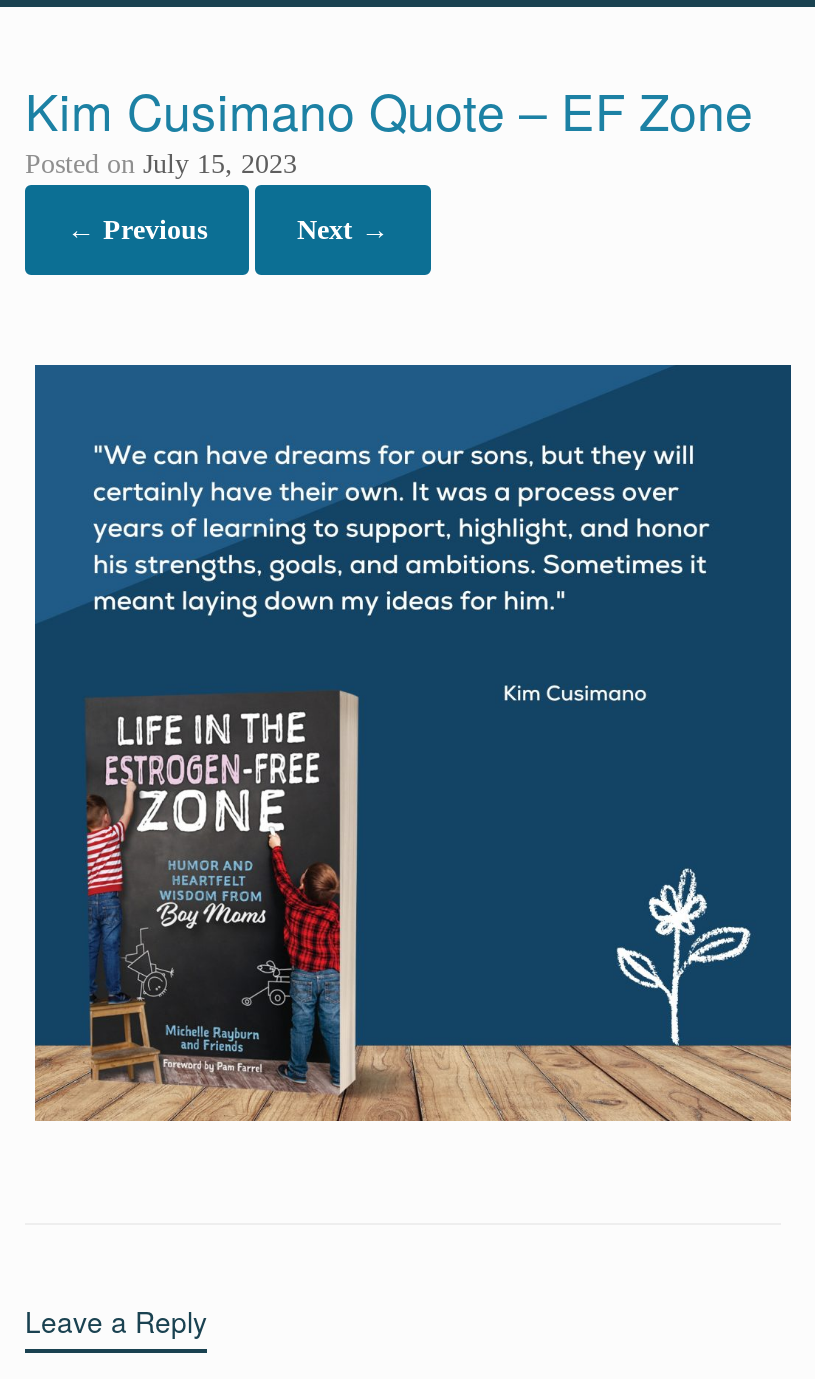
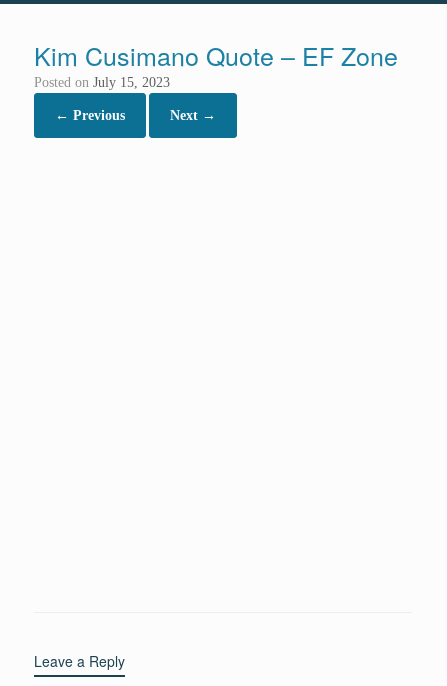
- [image]
